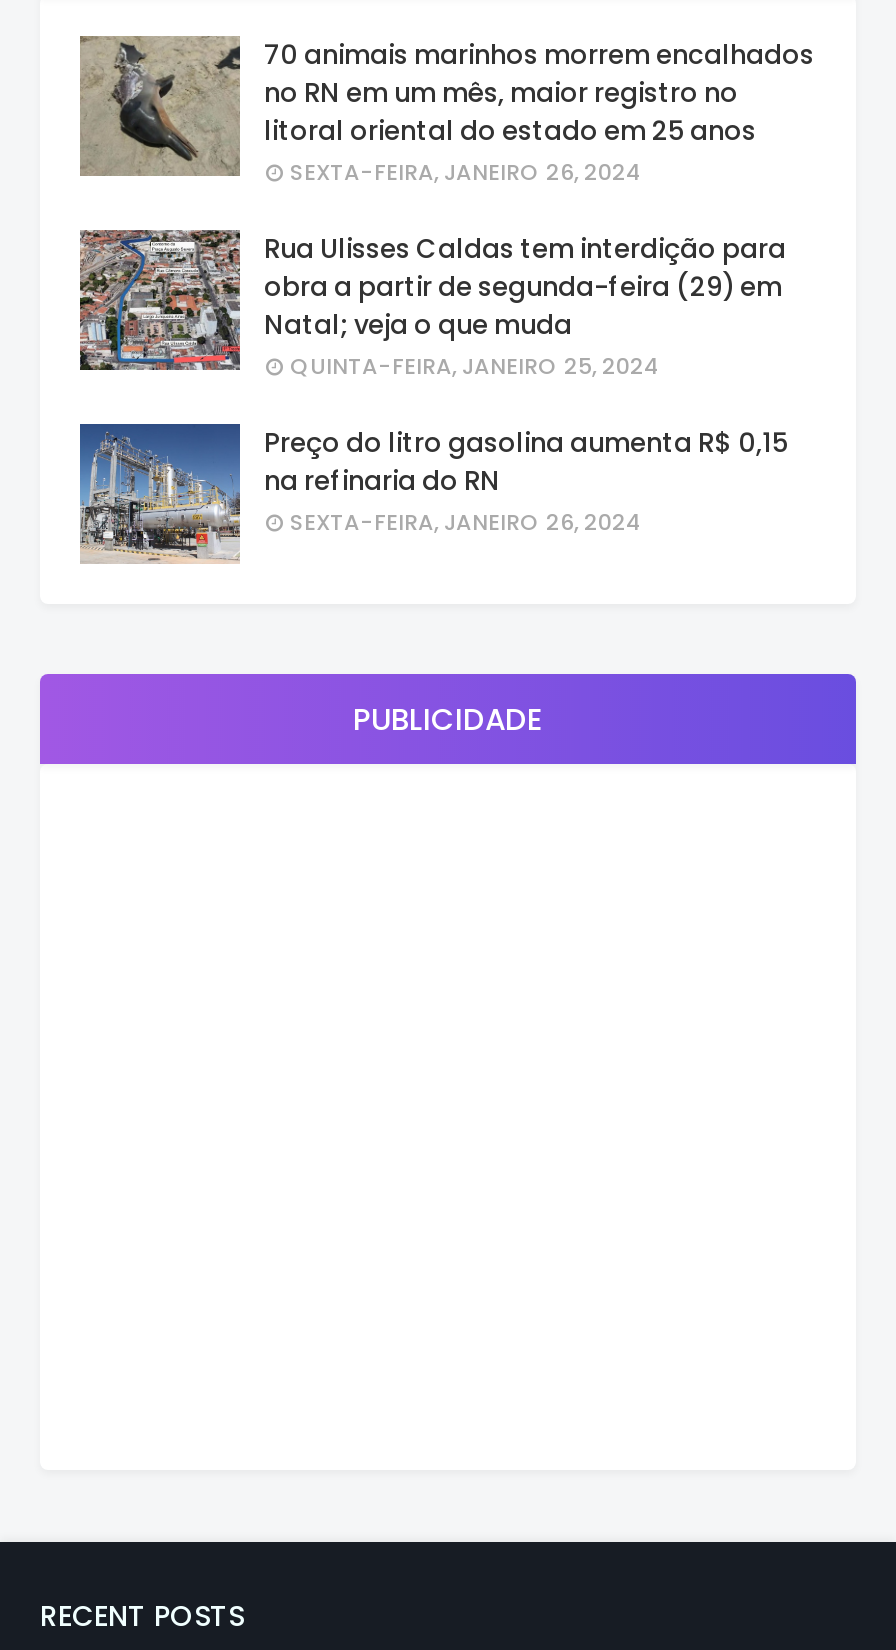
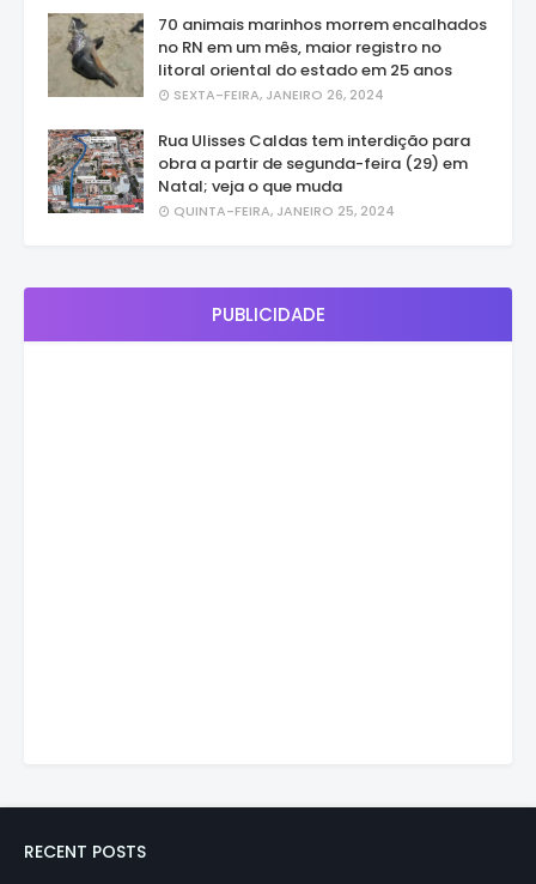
- [image]
- Preço do litro gasolina aumenta R$ 0,15
- na refinaria do RN
- SEXTA-FEIRA, JANEIRO 26, 2024
